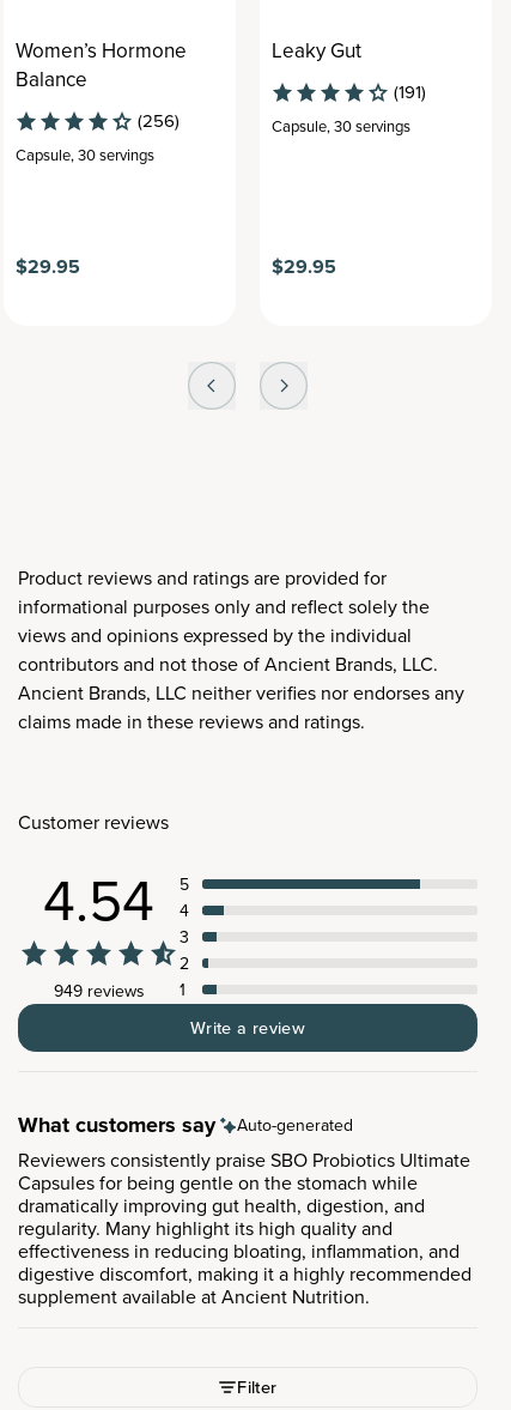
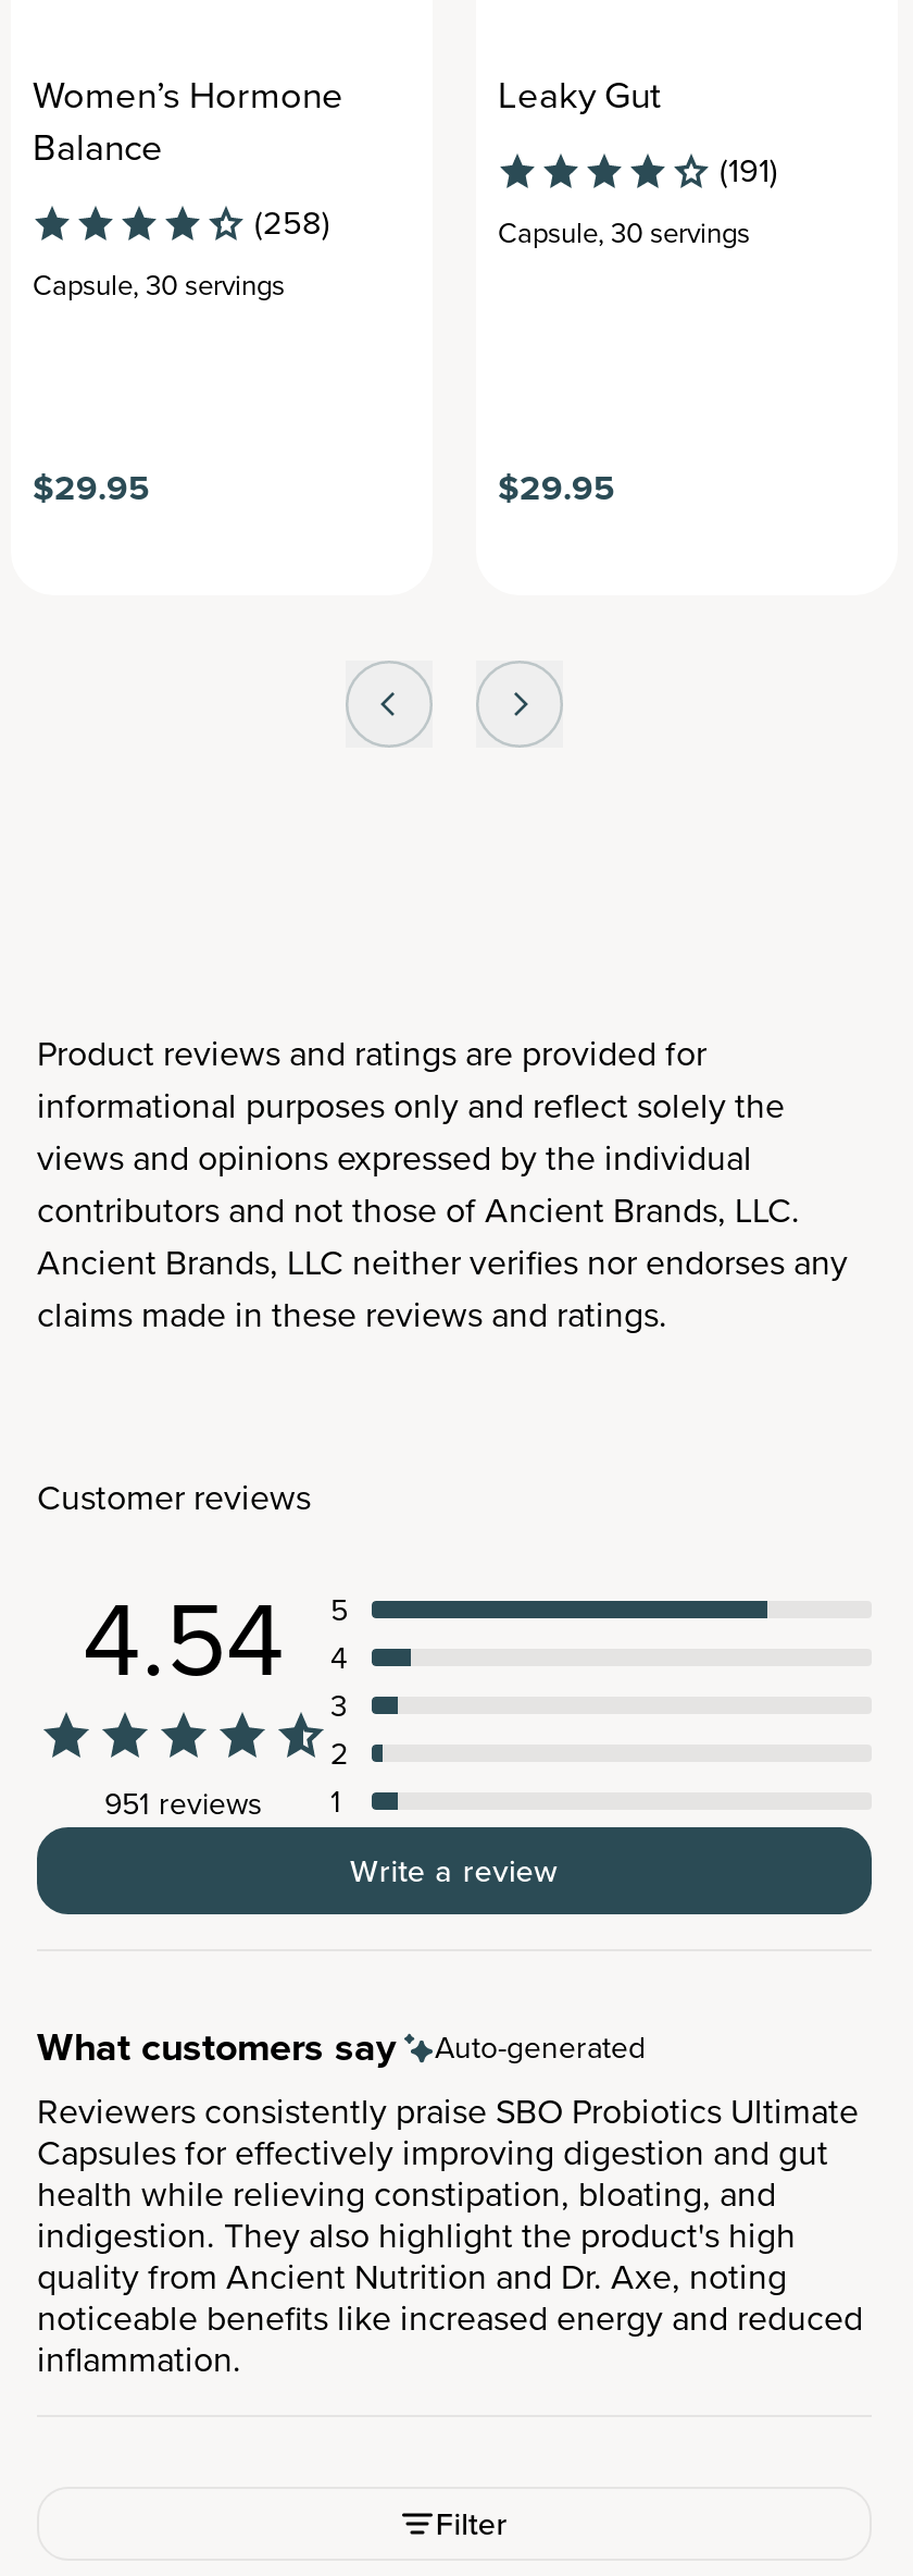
- (256)
+ (258)

- 949 reviews 1
+ 951 reviews 1

- Capsules for being gentle on the stomach while
- dramatically improving gut health, digestion, and
- regularity. Many highlight its high quality and
- effectiveness in reducing bloating, inflammation, and
- digestive discomfort, making it a highly recommended
- supplement available at Ancient Nutrition.
+ Capsules for effectively improving digestion and gut
+ health while relieving constipation, bloating, and
+ indigestion. They also highlight the product's high
+ quality from Ancient Nutrition and Dr. Axe, noting
+ noticeable benefits like increased energy and reduced
+ inflammation.
